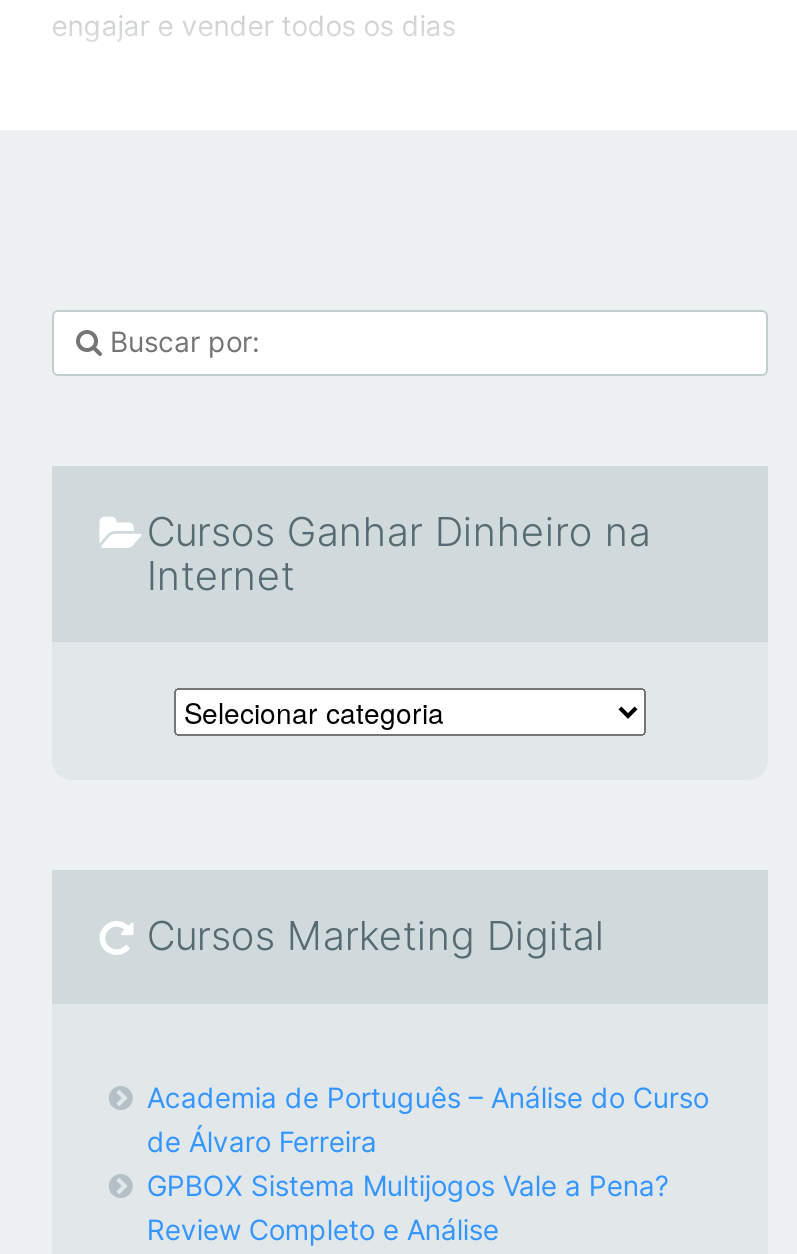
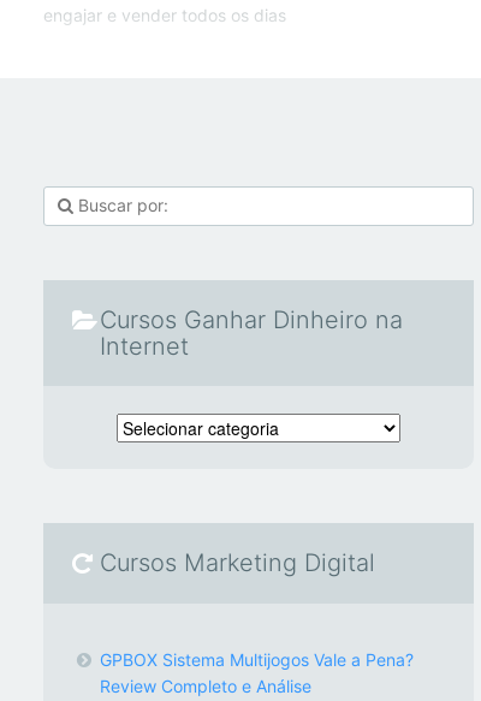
- Academia de Português – Análise do Curso
- de Álvaro Ferreira
